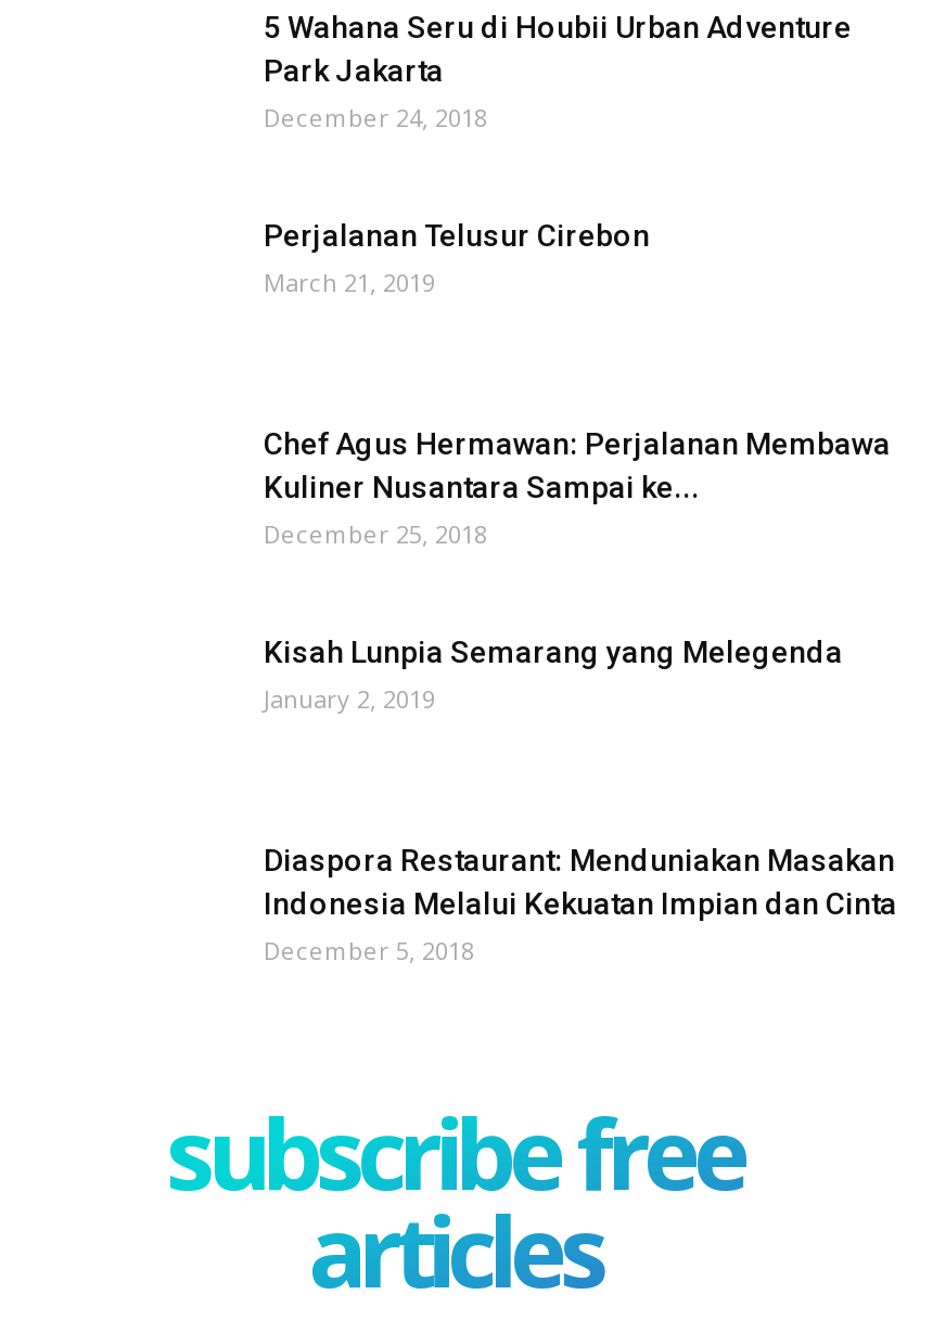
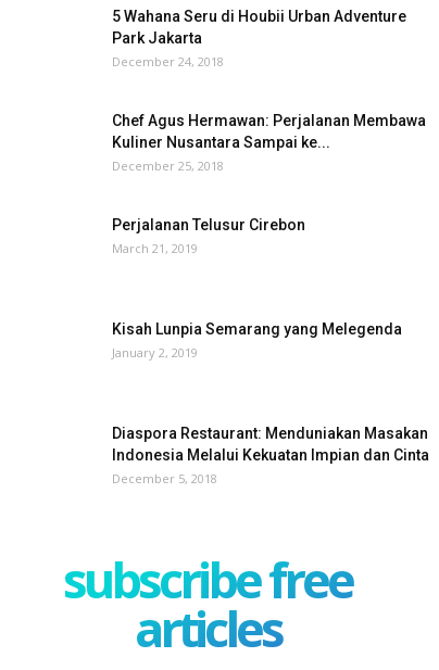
moved down: Perjalanan Telusur Cirebon | March 21, 2019

moved up: Chef Agus Hermawan: Perjalanan Membawa | Kuliner Nusantara Sampai ke... | December 25, 2018
